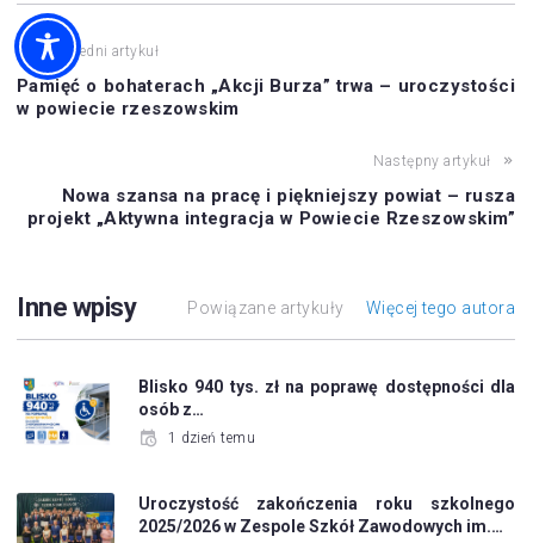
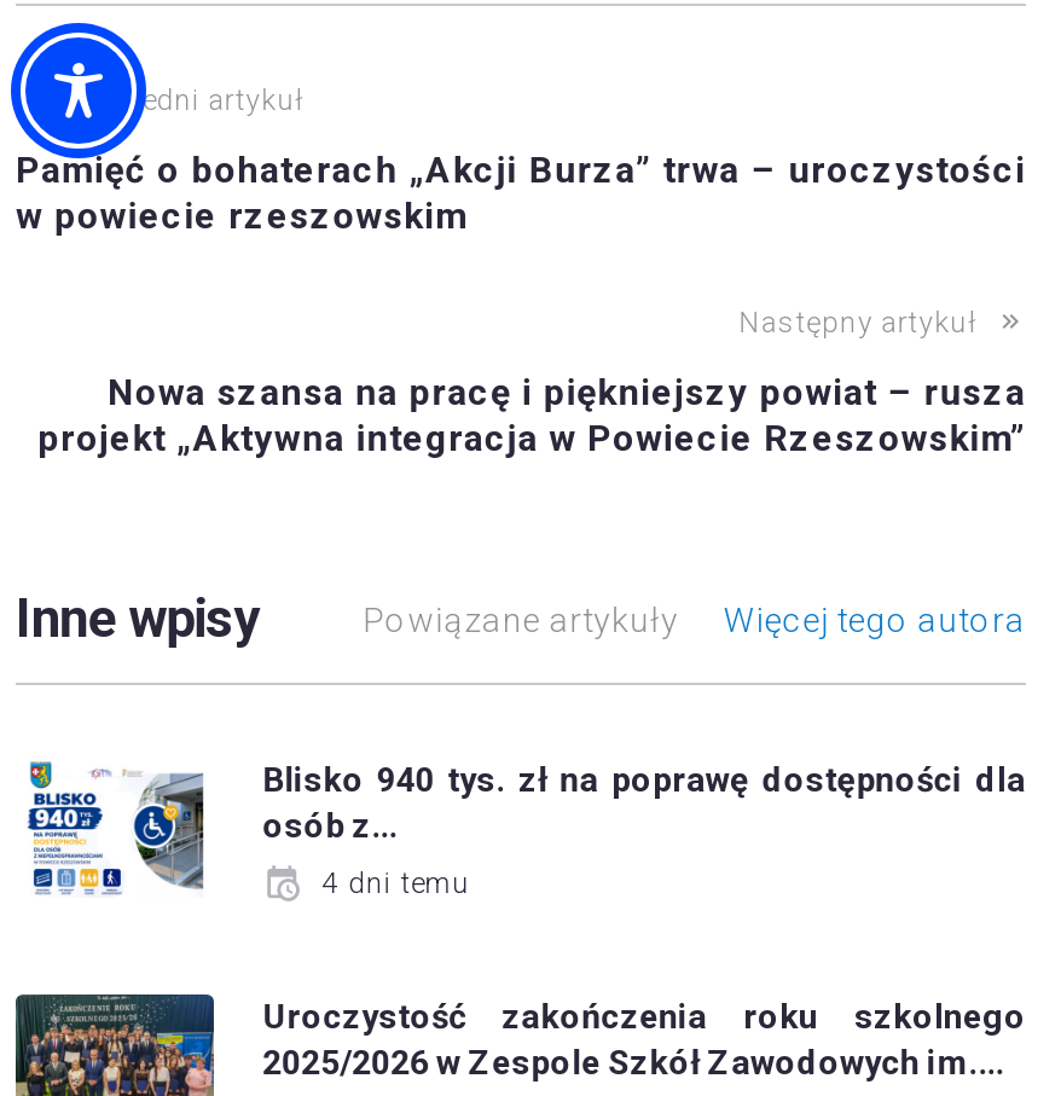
- 1 dzień temu
+ 4 dni temu
